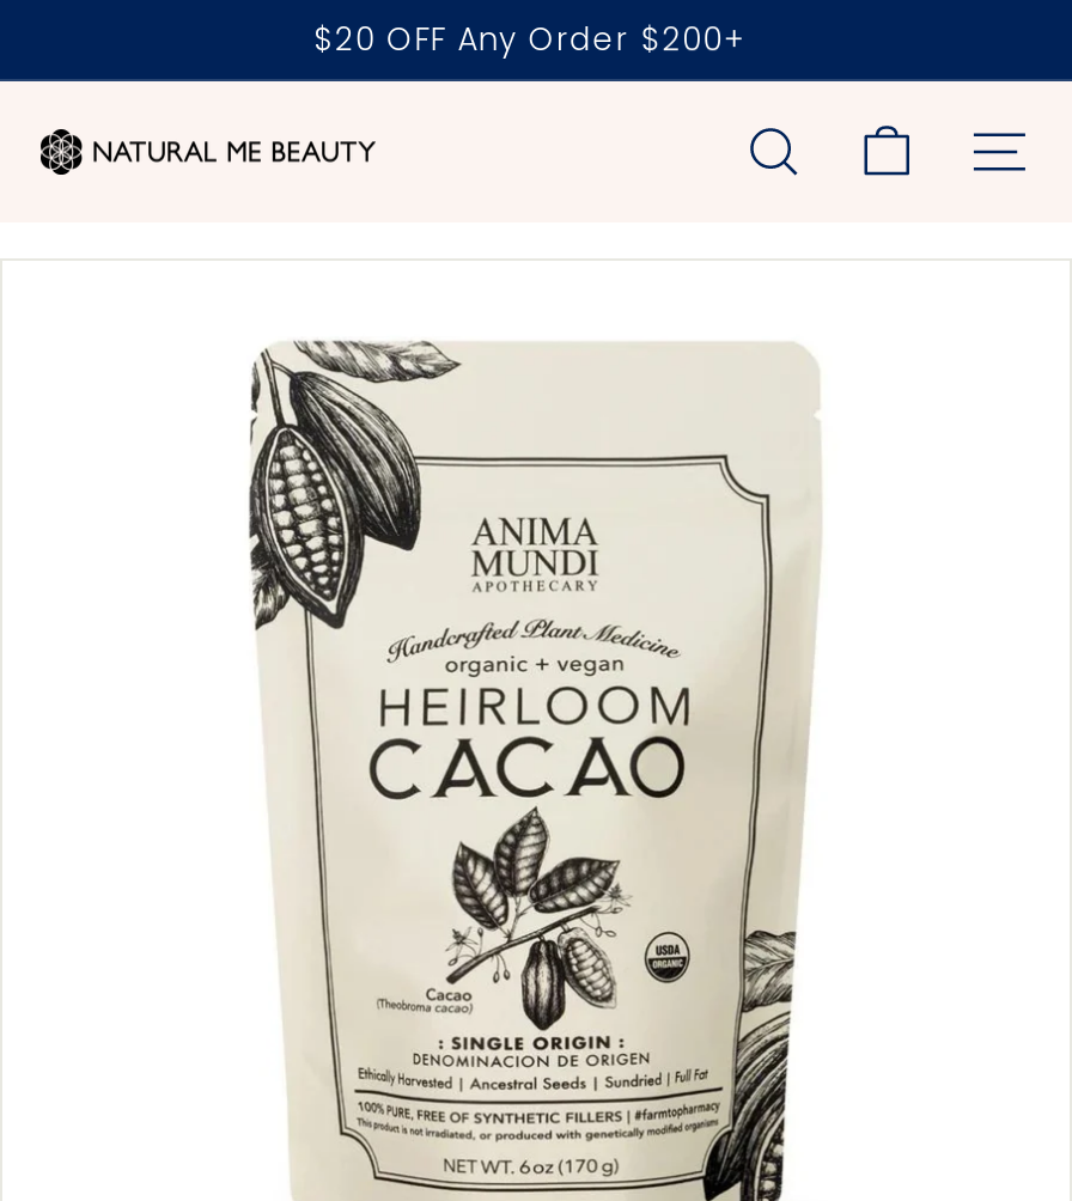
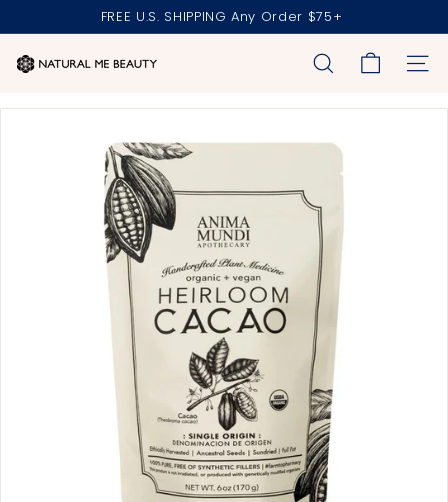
- $20 OFF Any Order $200+
+ FREE U.S. SHIPPING Any Order $75+
